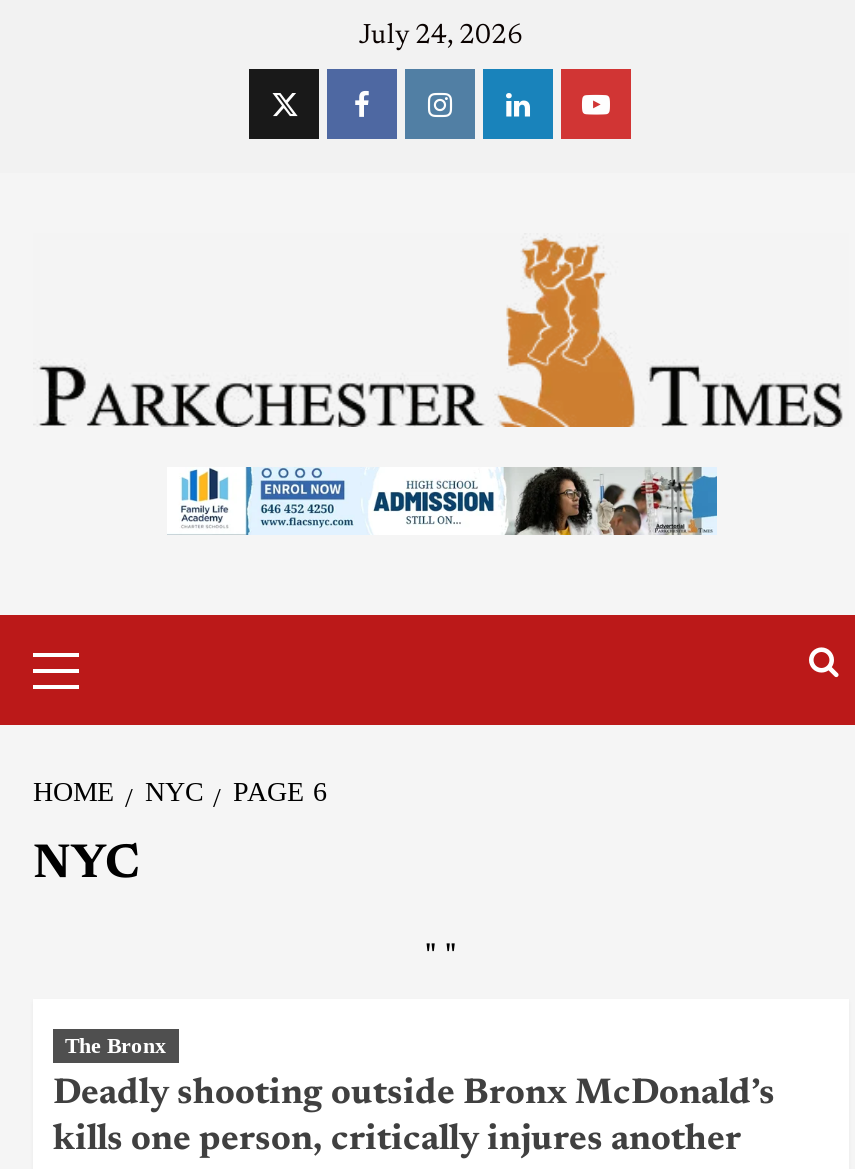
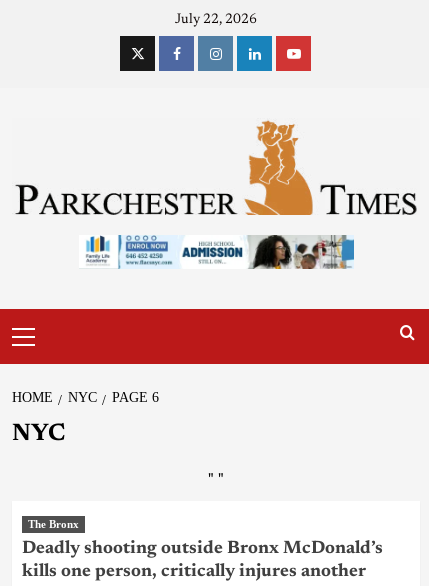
- July 24, 2026
+ July 22, 2026
